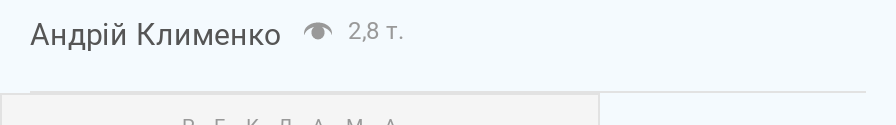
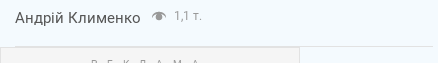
- 2,8 т.
+ 1,1 т.
